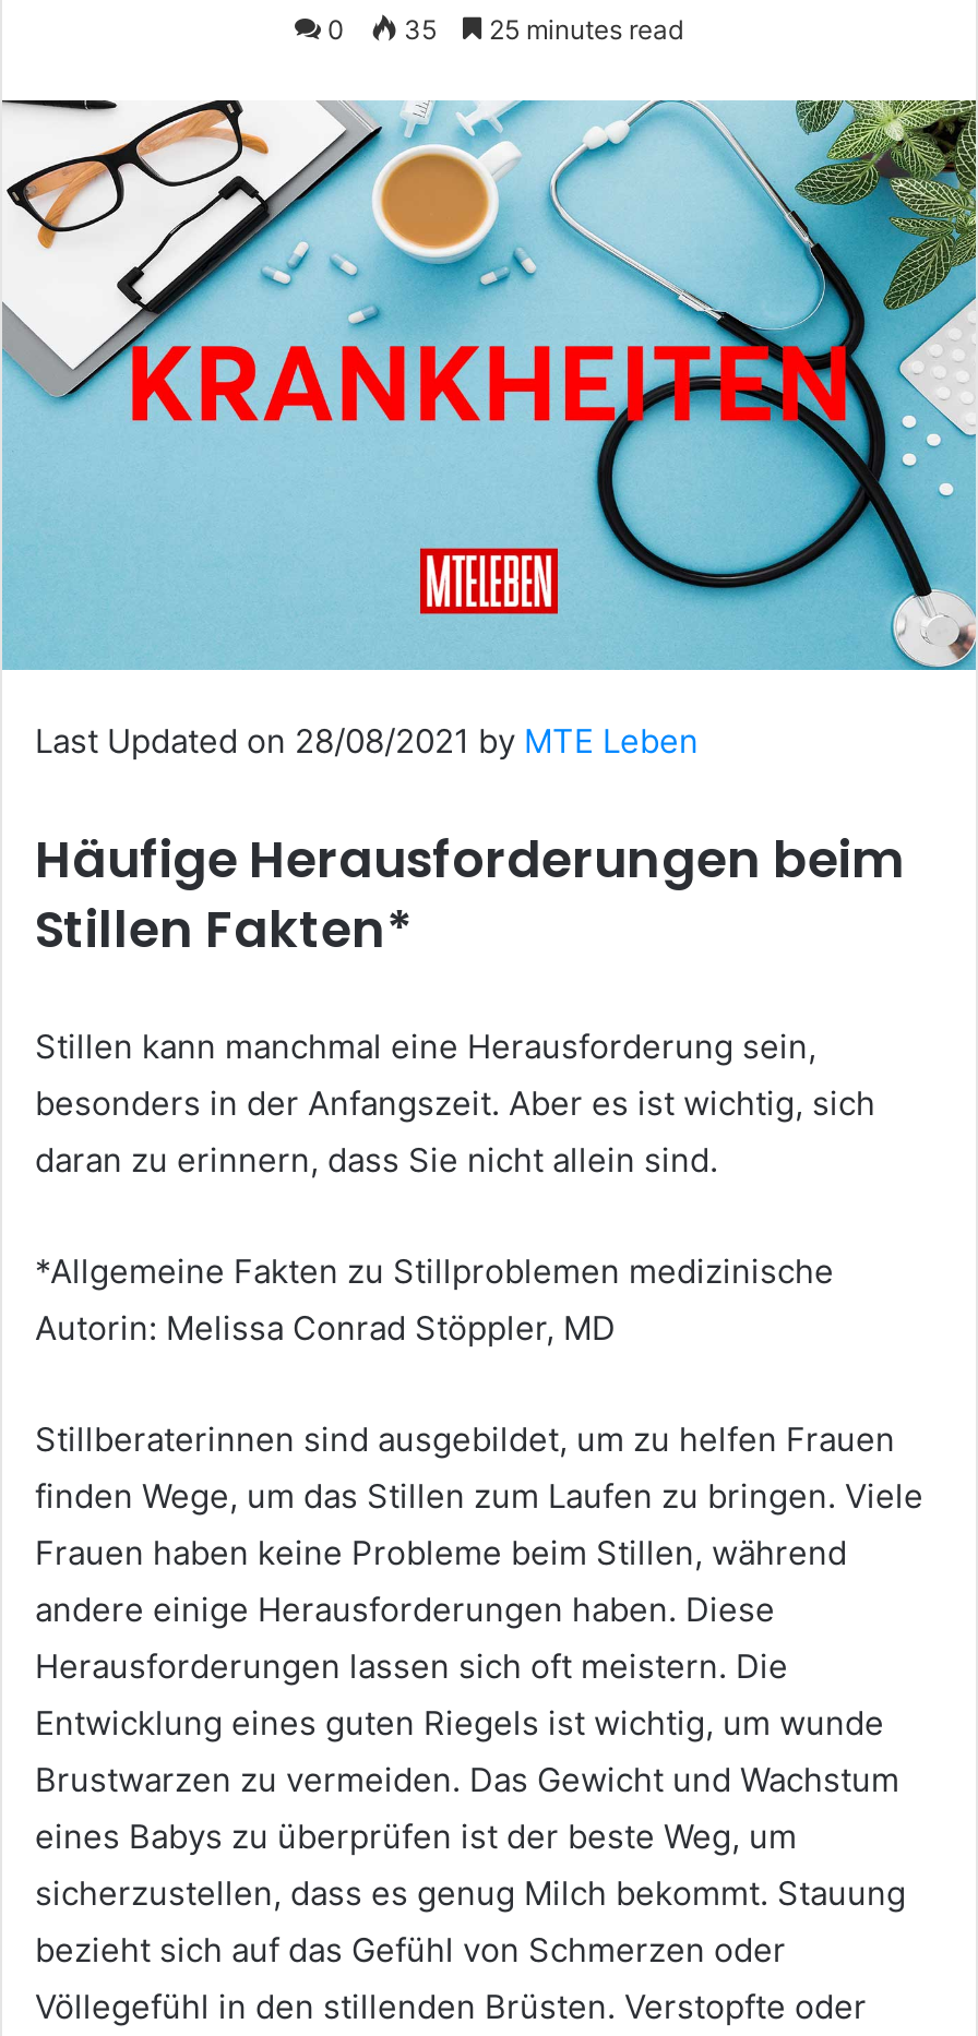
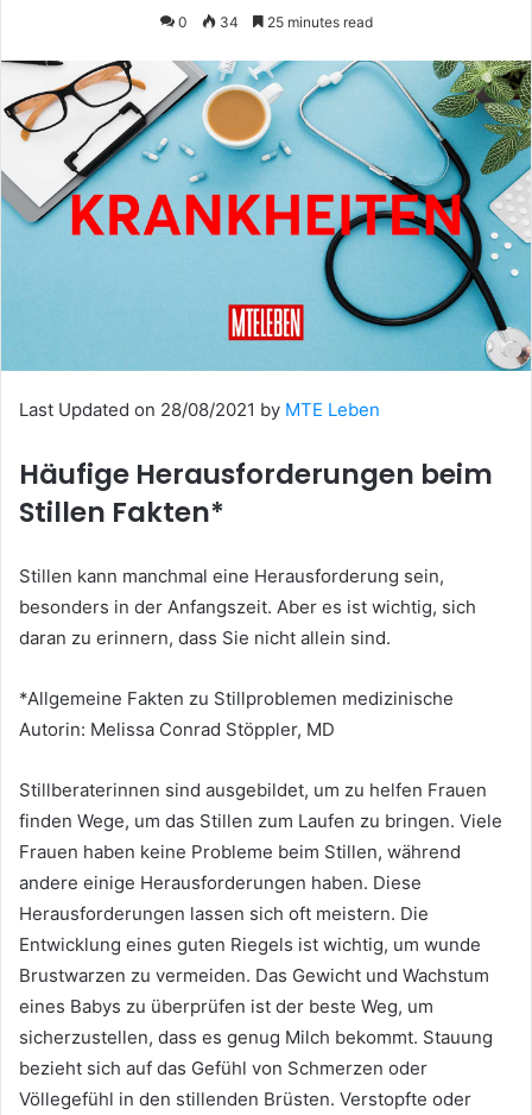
- 0 35 25 minutes read
+ 0 34 25 minutes read
